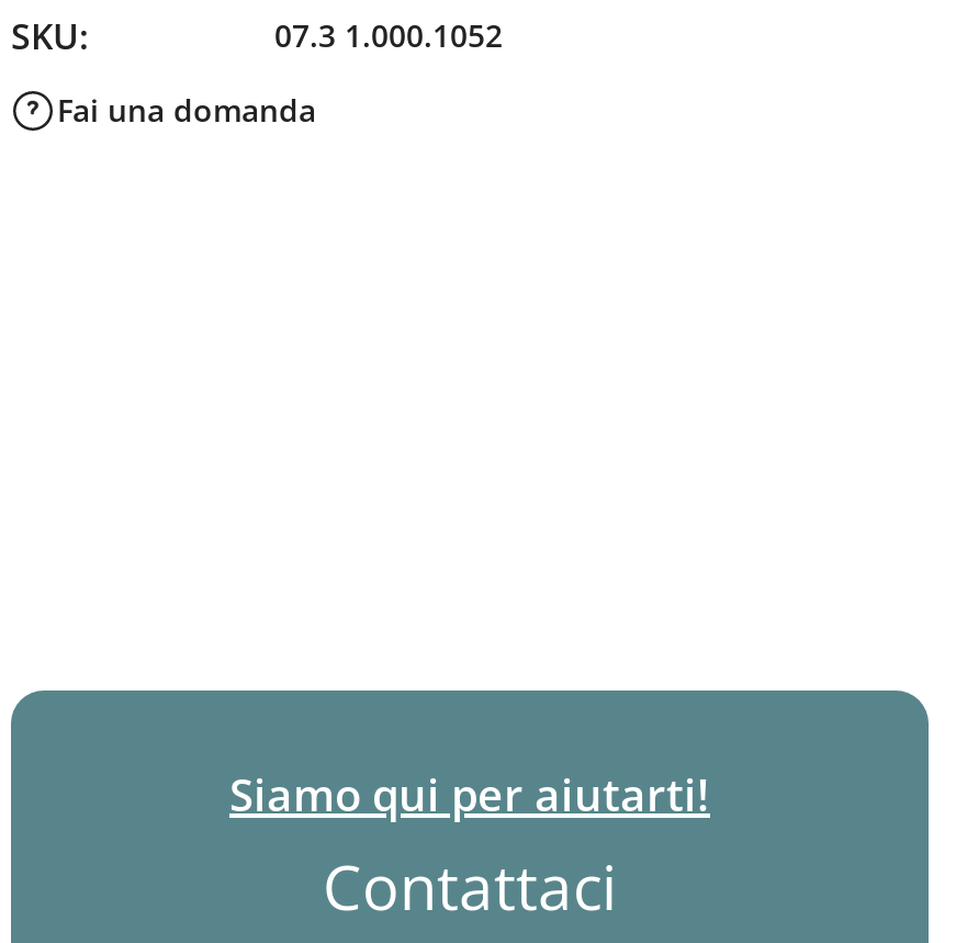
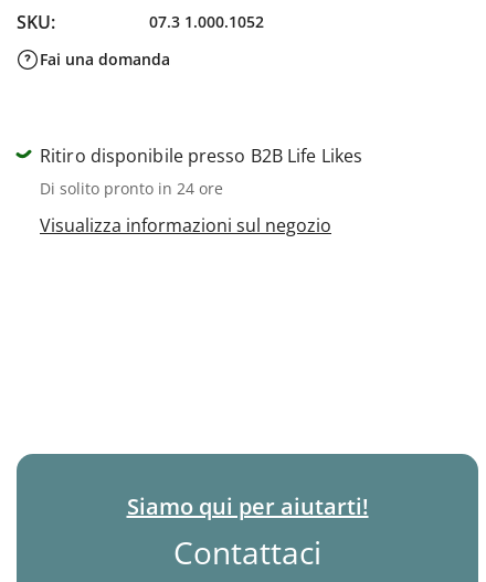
+ Ritiro disponibile presso B2B Life Likes
+ Di solito pronto in 24 ore
+ Visualizza informazioni sul negozio
